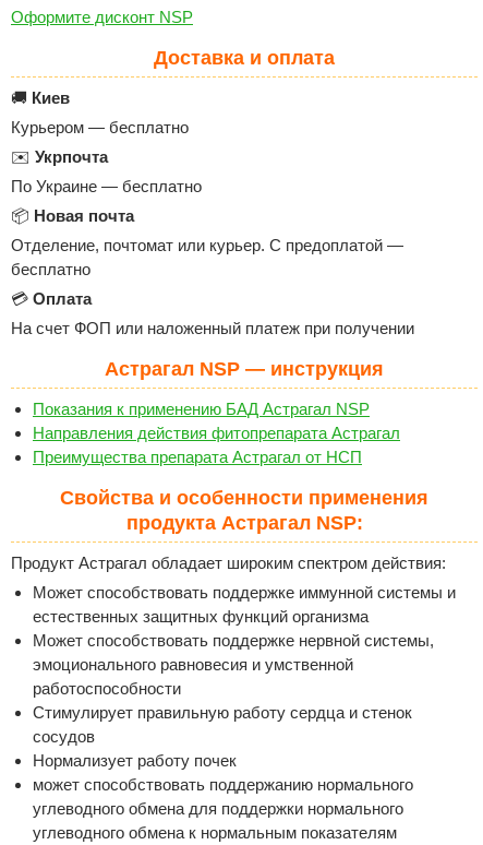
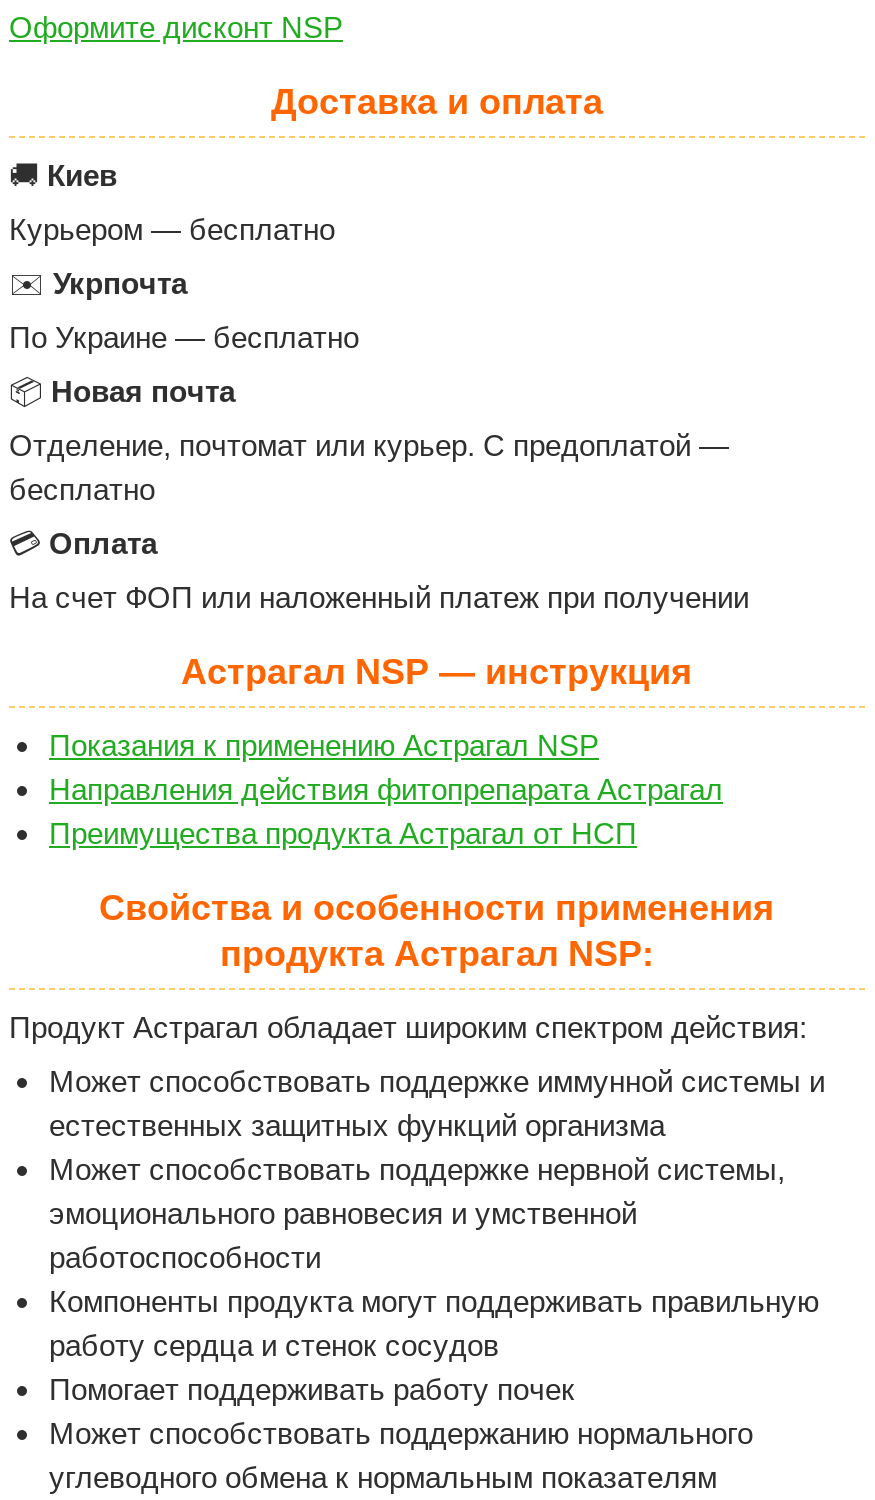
- Показания к применению БАД Астрагал NSP
+ Показания к применению Астрагал NSP

- Преимущества препарата Астрагал от НСП
+ Преимущества продукта Астрагал от НСП

- Стимулирует правильную работу сердца и стенок
- сосудов
- Нормализует работу почек
- может способствовать поддержанию нормального
- углеводного обмена для поддержки нормального
+ Компоненты продукта могут поддерживать правильную
+ работу сердца и стенок сосудов
+ Помогает поддерживать работу почек
+ Может способствовать поддержанию нормального
